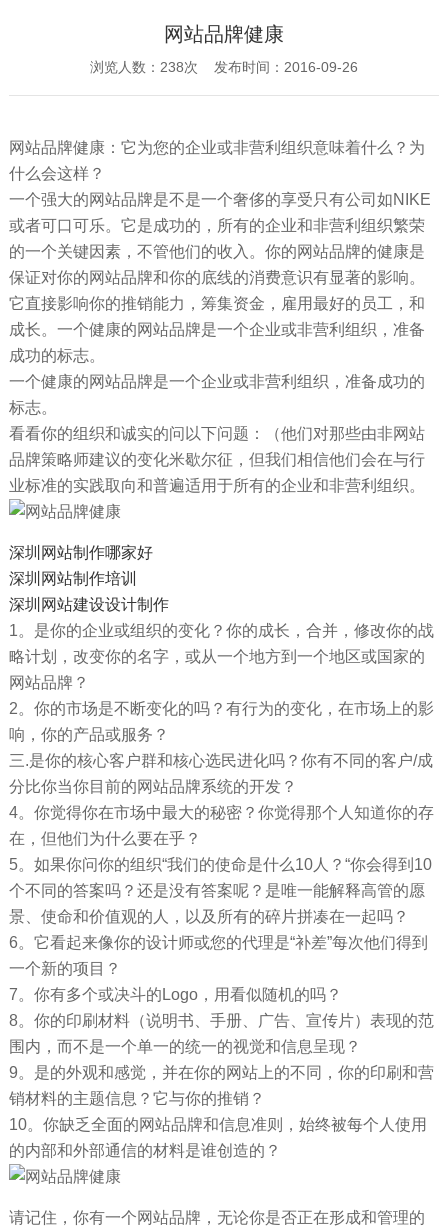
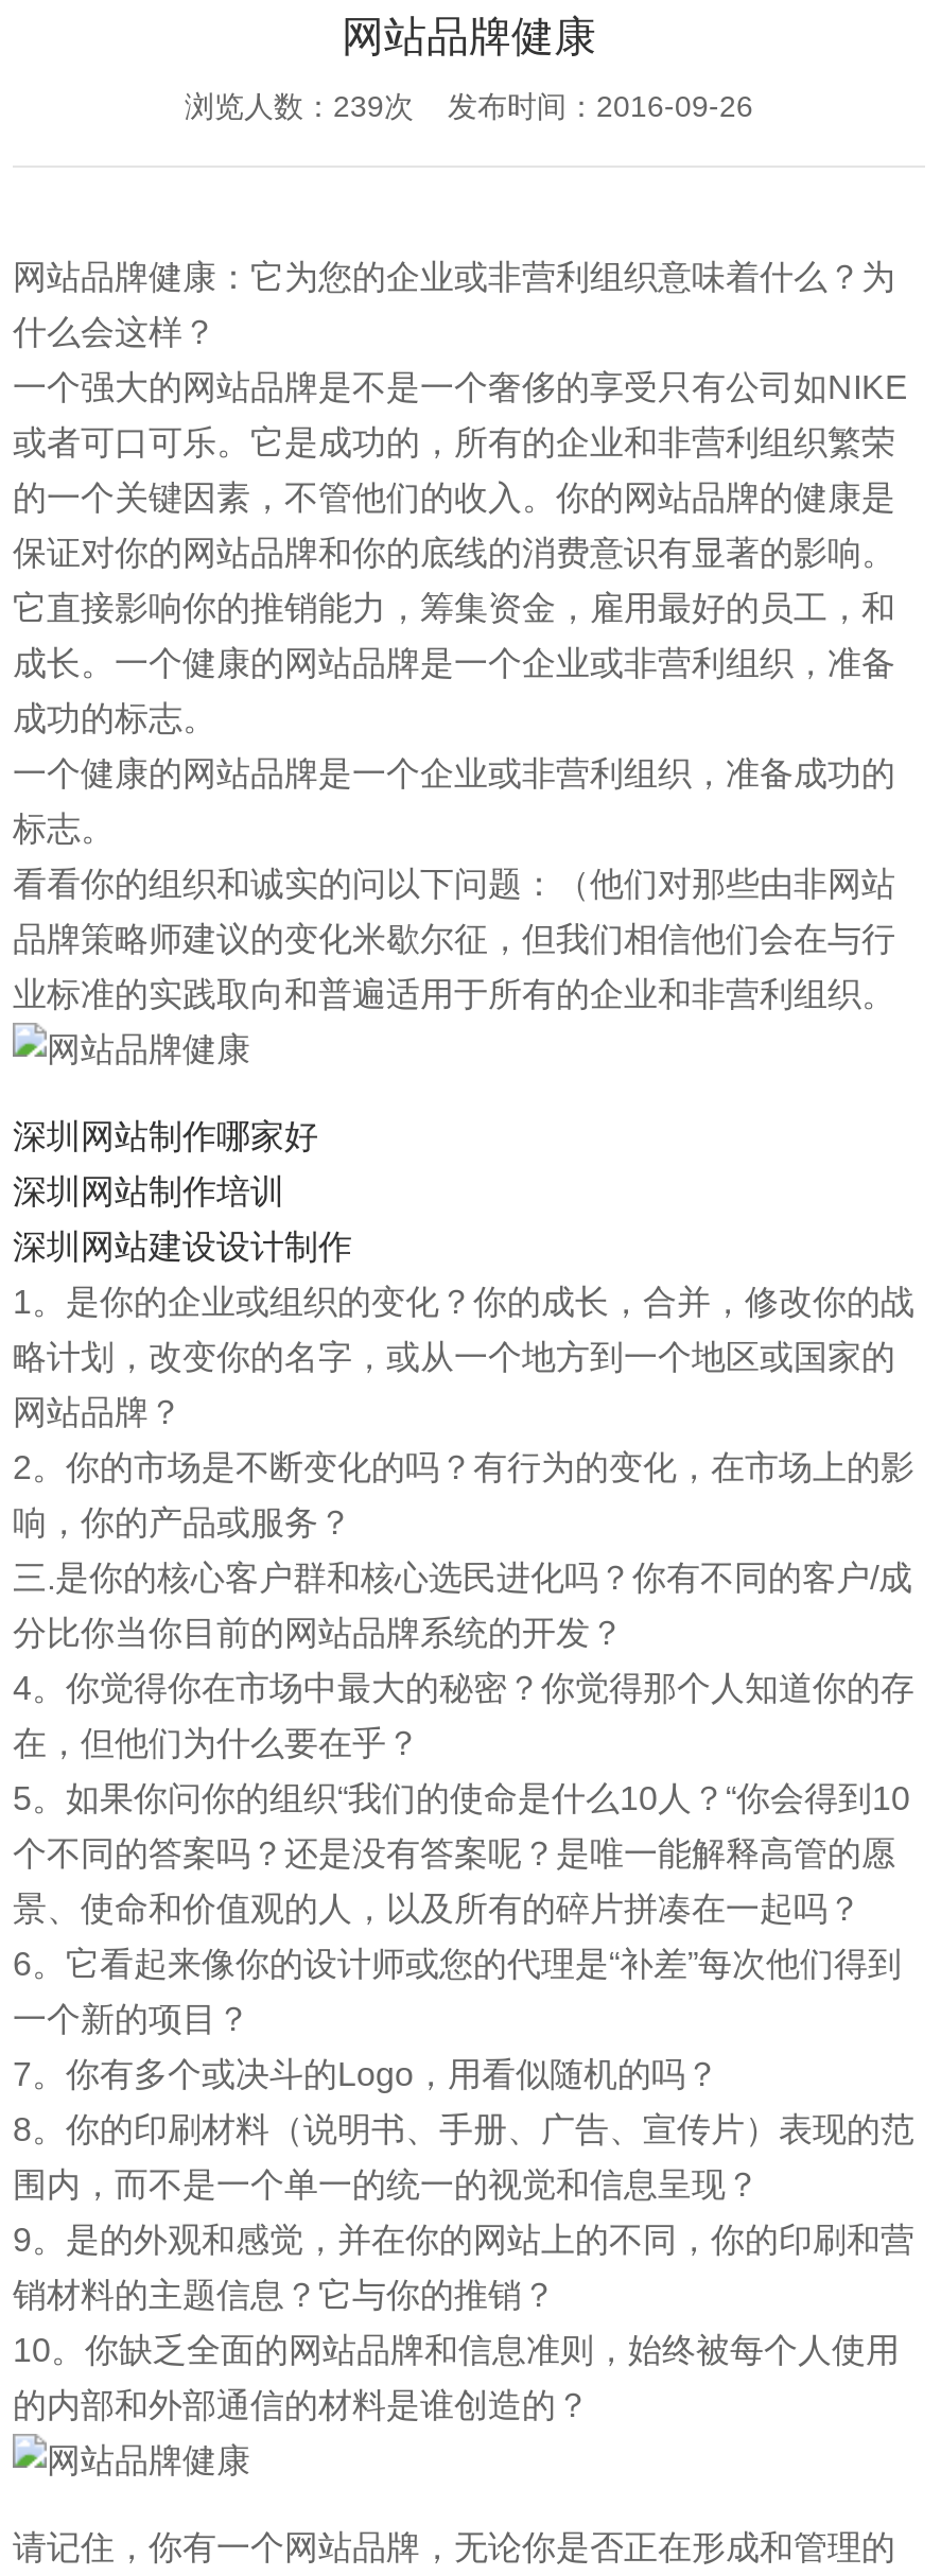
- 浏览人数：238次 发布时间：2016-09-26
+ 浏览人数：239次 发布时间：2016-09-26
